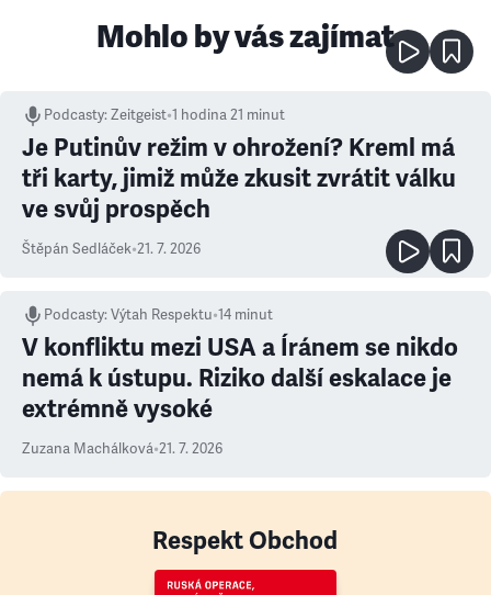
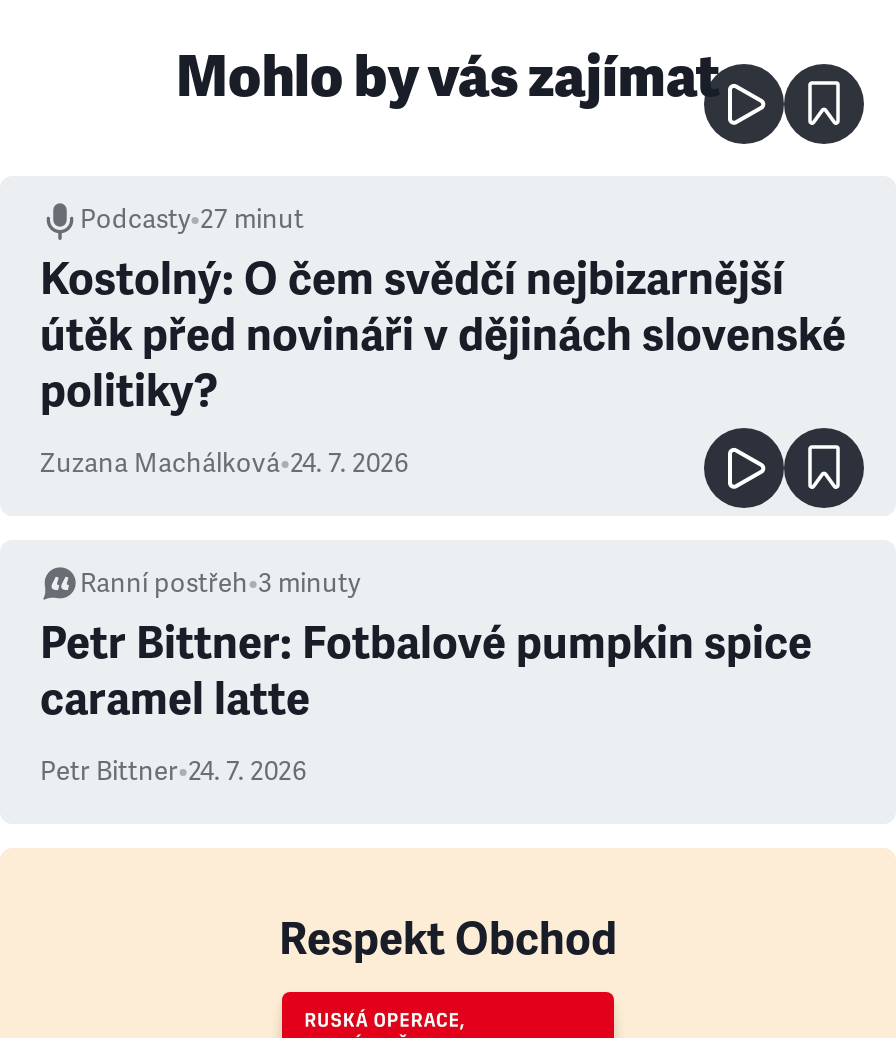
- Podcasty: Zeitgeist•1 hodina 21 minut
- Je Putinův režim v ohrožení? Kreml má
- tři karty, jimiž může zkusit zvrátit válku
- ve svůj prospěch
+ Podcasty•27 minut
+ Kostolný: O čem svědčí nejbizarnější
+ útěk před novináři v dějinách slovenské
+ politiky?

- Štěpán Sedláček•21. 7. 2026
+ Zuzana Machálková•24. 7. 2026

- Podcasty: Výtah Respektu•14 minut
- V konfliktu mezi USA a Íránem se nikdo
- nemá k ústupu. Riziko další eskalace je
- extrémně vysoké
+ Ranní postřeh•3 minuty
+ Petr Bittner: Fotbalové pumpkin spice
+ caramel latte

- Zuzana Machálková•21. 7. 2026
+ Petr Bittner•24. 7. 2026
